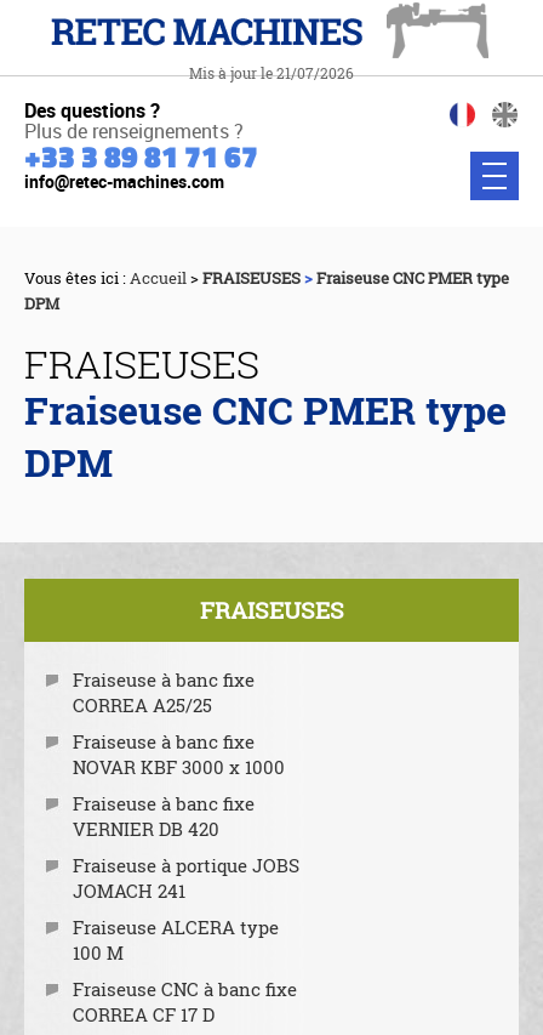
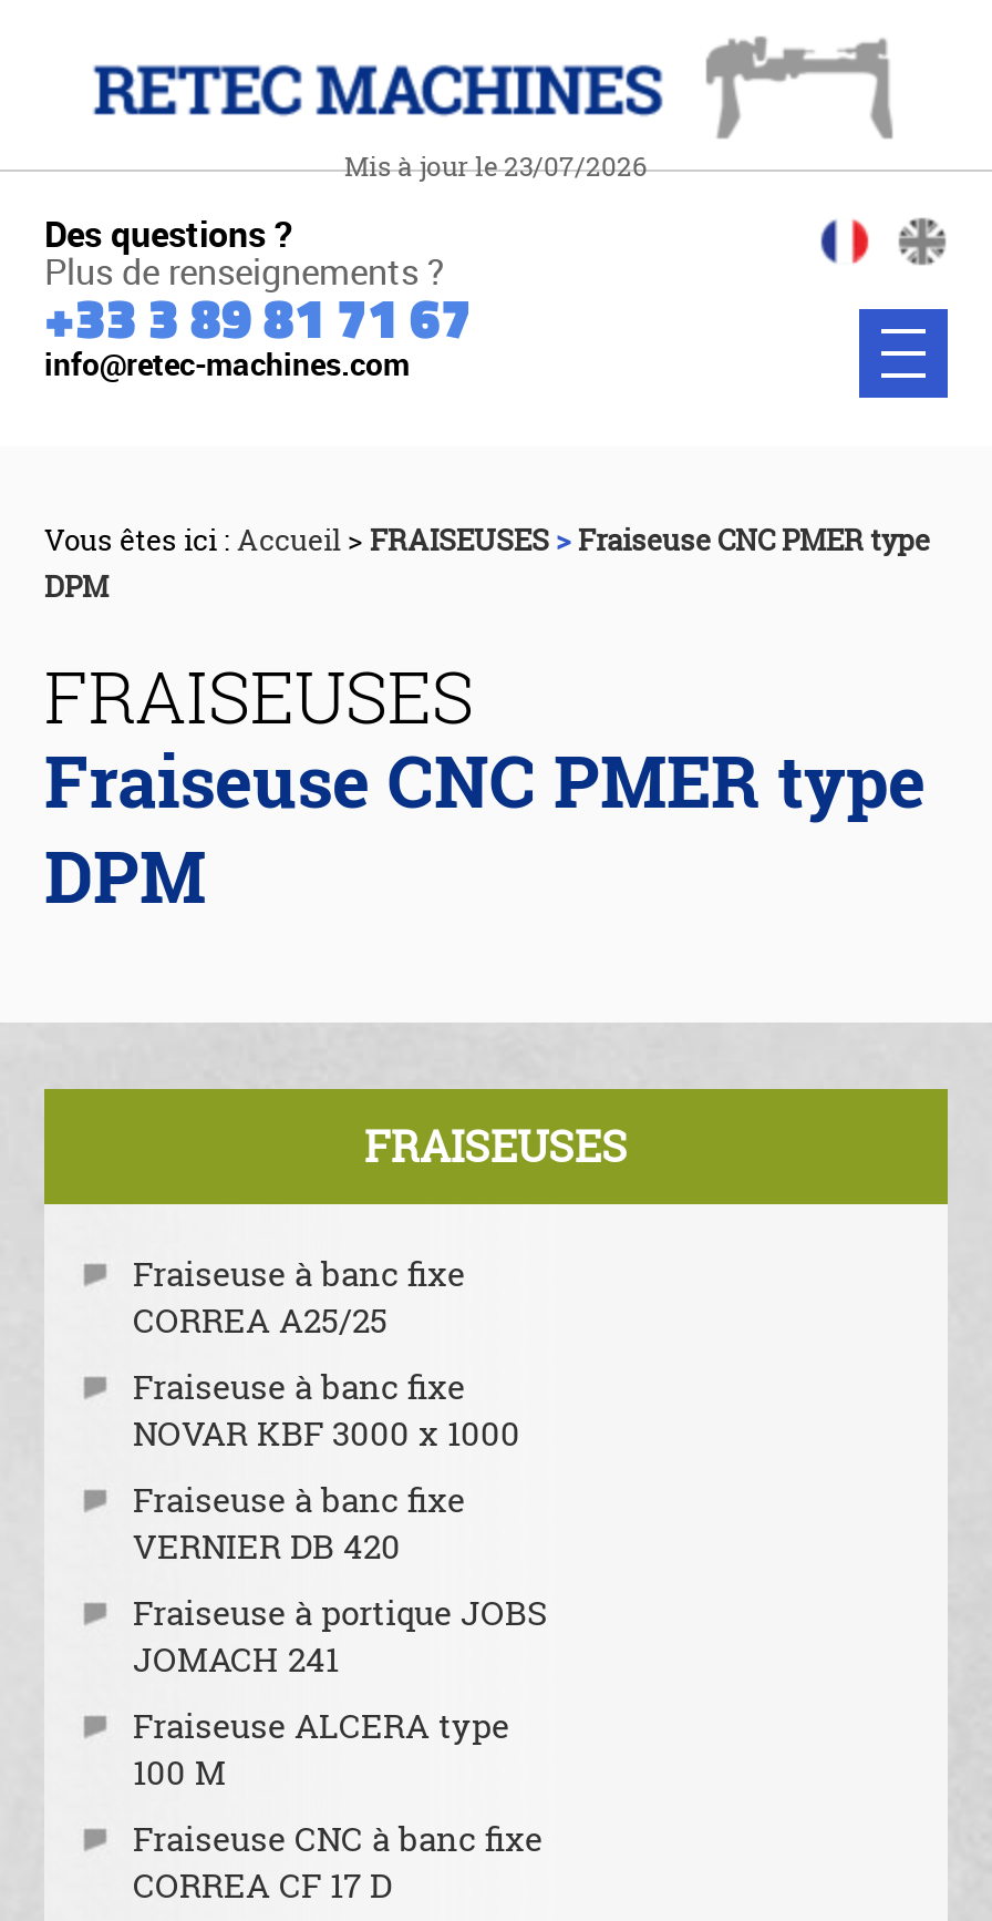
- Mis à jour le 21/07/2026
+ Mis à jour le 23/07/2026
